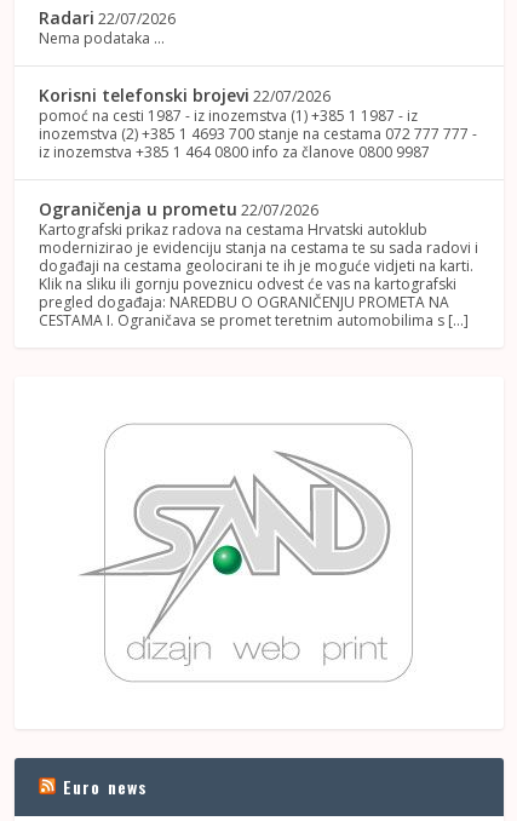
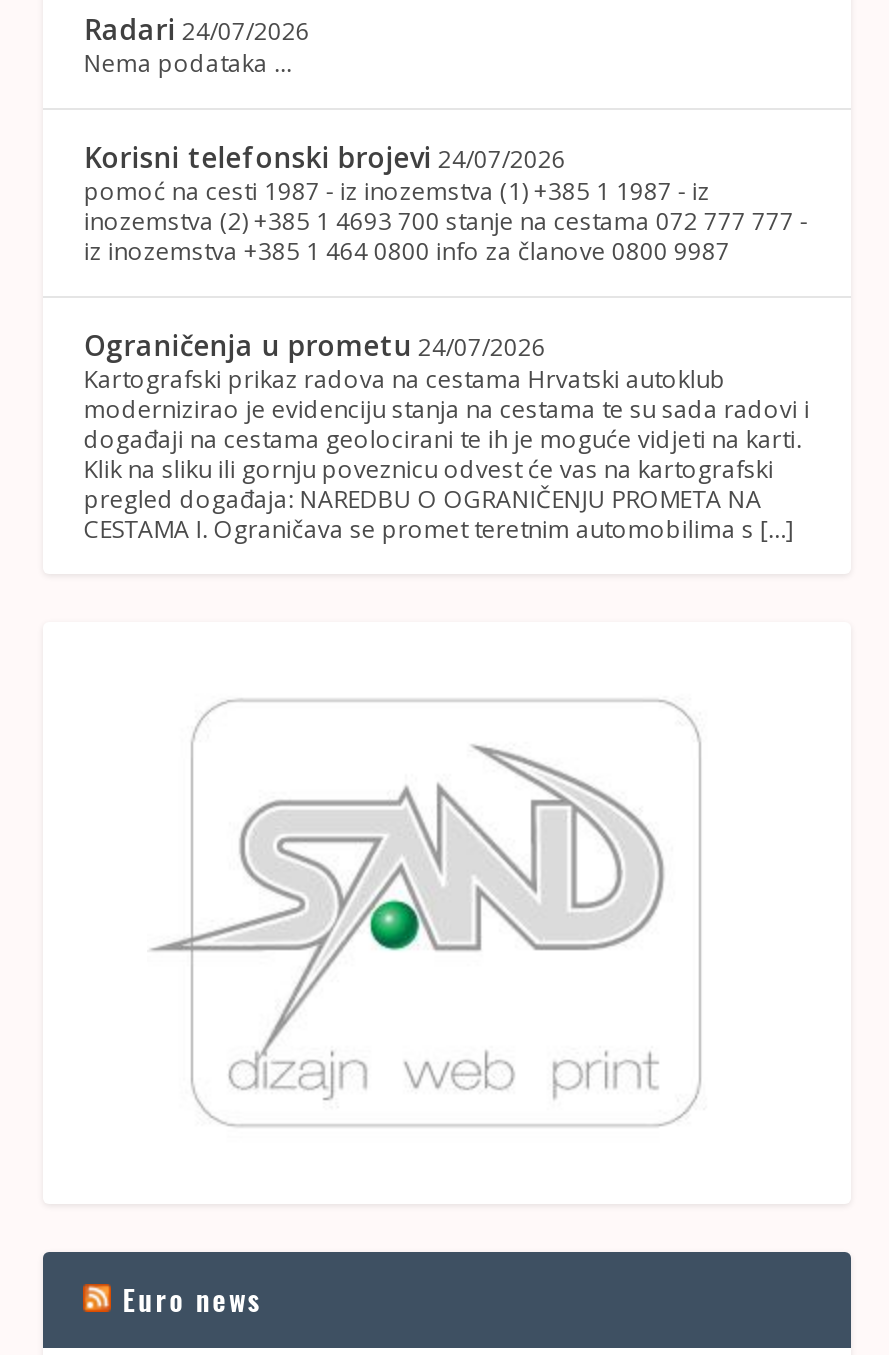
- Radari 22/07/2026
+ Radari 24/07/2026

- Korisni telefonski brojevi 22/07/2026
+ Korisni telefonski brojevi 24/07/2026

- Ograničenja u prometu 22/07/2026
+ Ograničenja u prometu 24/07/2026
